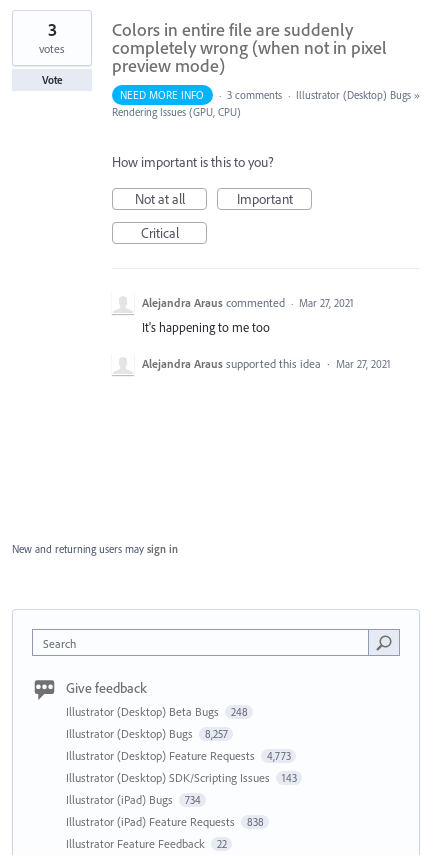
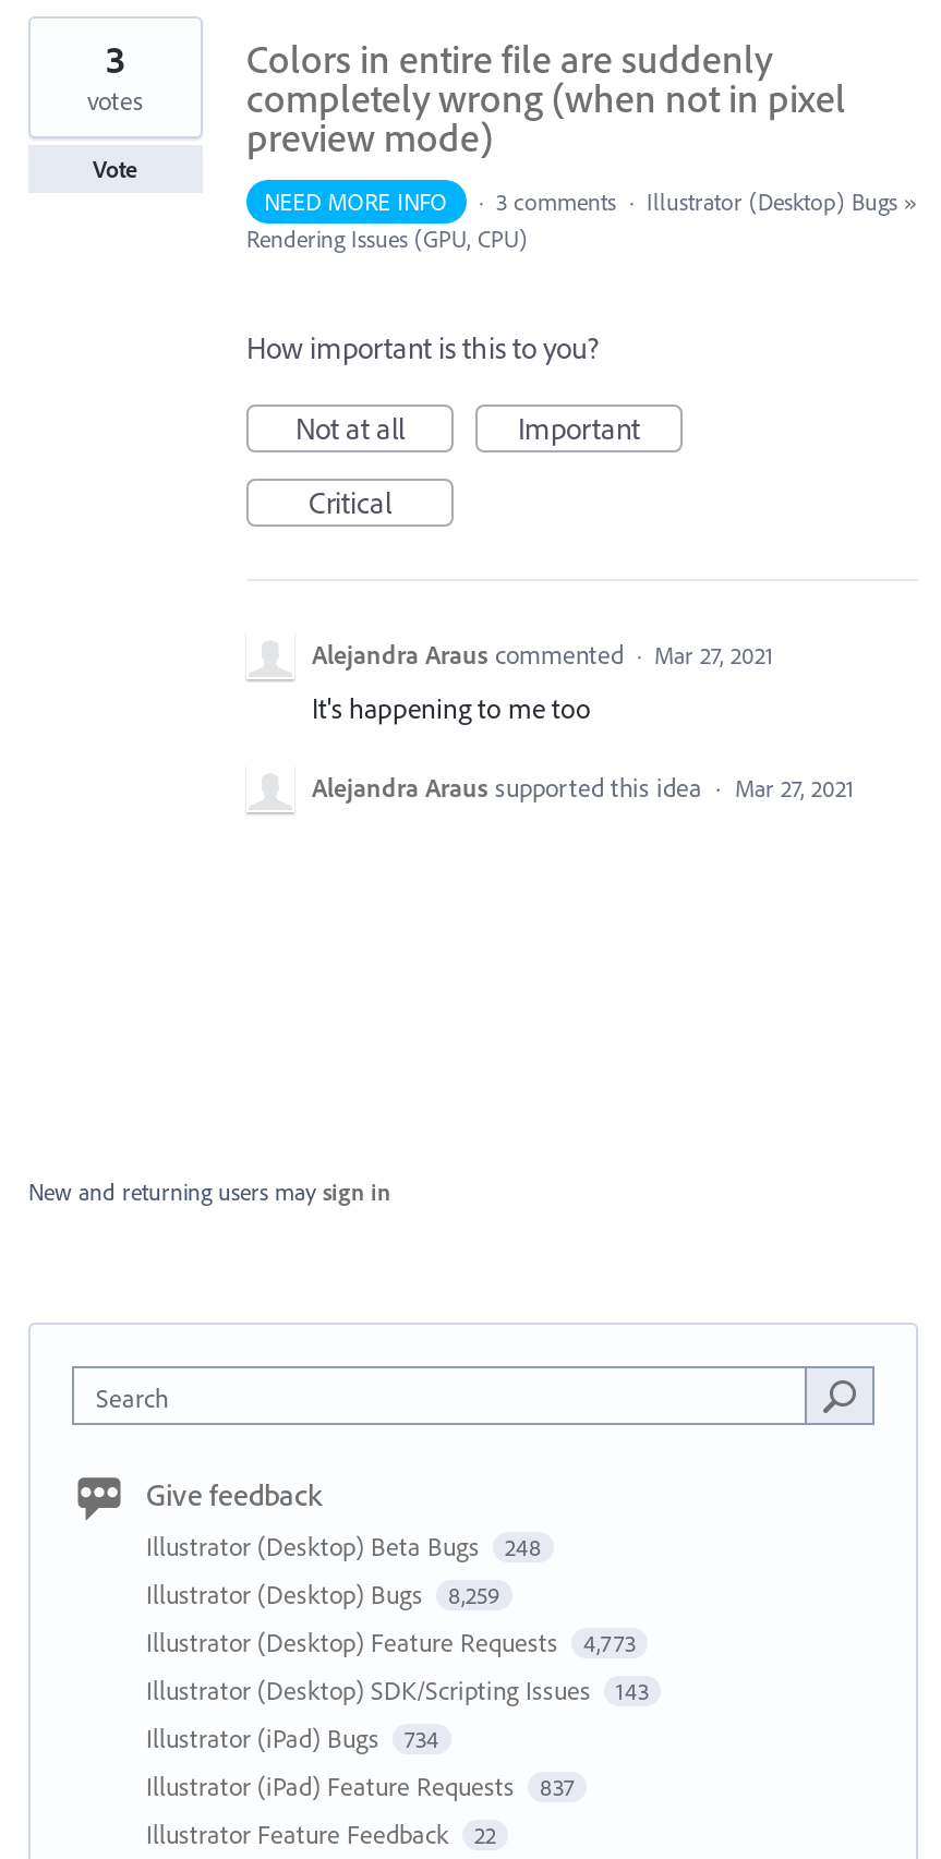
- Illustrator (Desktop) Bugs 8,257
+ Illustrator (Desktop) Bugs 8,259

- Illustrator (iPad) Feature Requests 838
+ Illustrator (iPad) Feature Requests 837
